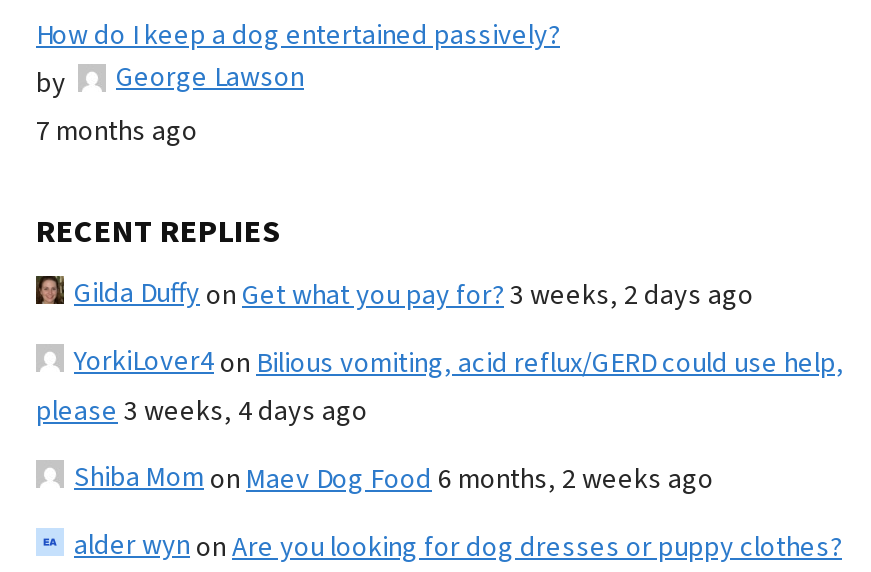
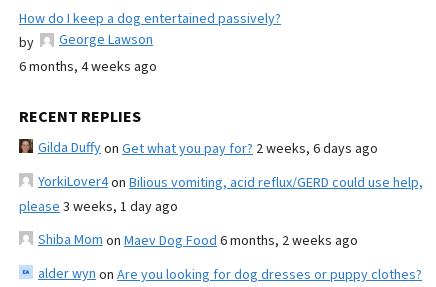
- 7 months ago
+ 6 months, 4 weeks ago

- Gilda Duffyon Get what you pay for? 3 weeks, 2 days ago
+ Gilda Duffyon Get what you pay for? 2 weeks, 6 days ago

- please 3 weeks, 4 days ago
+ please 3 weeks, 1 day ago
